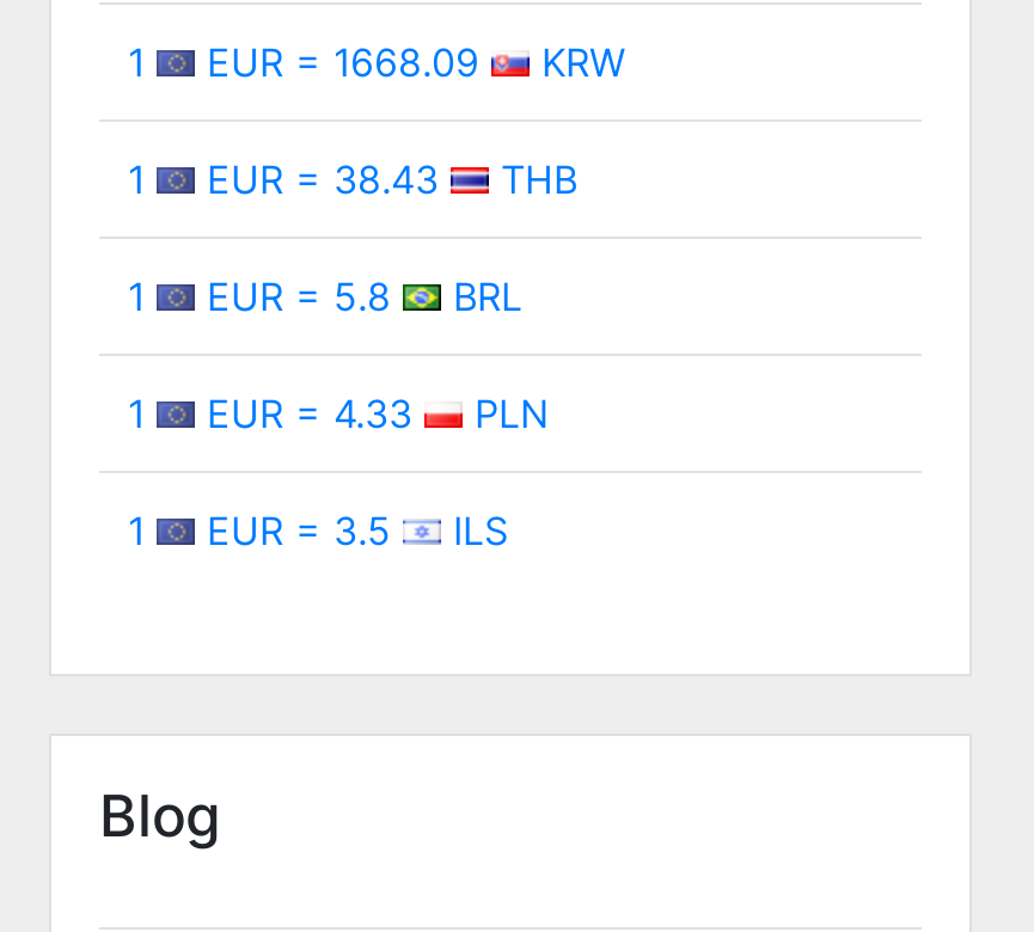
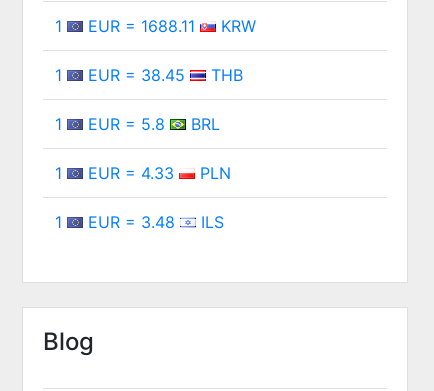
- 1 EUR = 1668.09 KRW
+ 1 EUR = 1688.11 KRW

- 1 EUR = 38.43 THB
+ 1 EUR = 38.45 THB

- 1 EUR = 3.5 ILS
+ 1 EUR = 3.48 ILS
